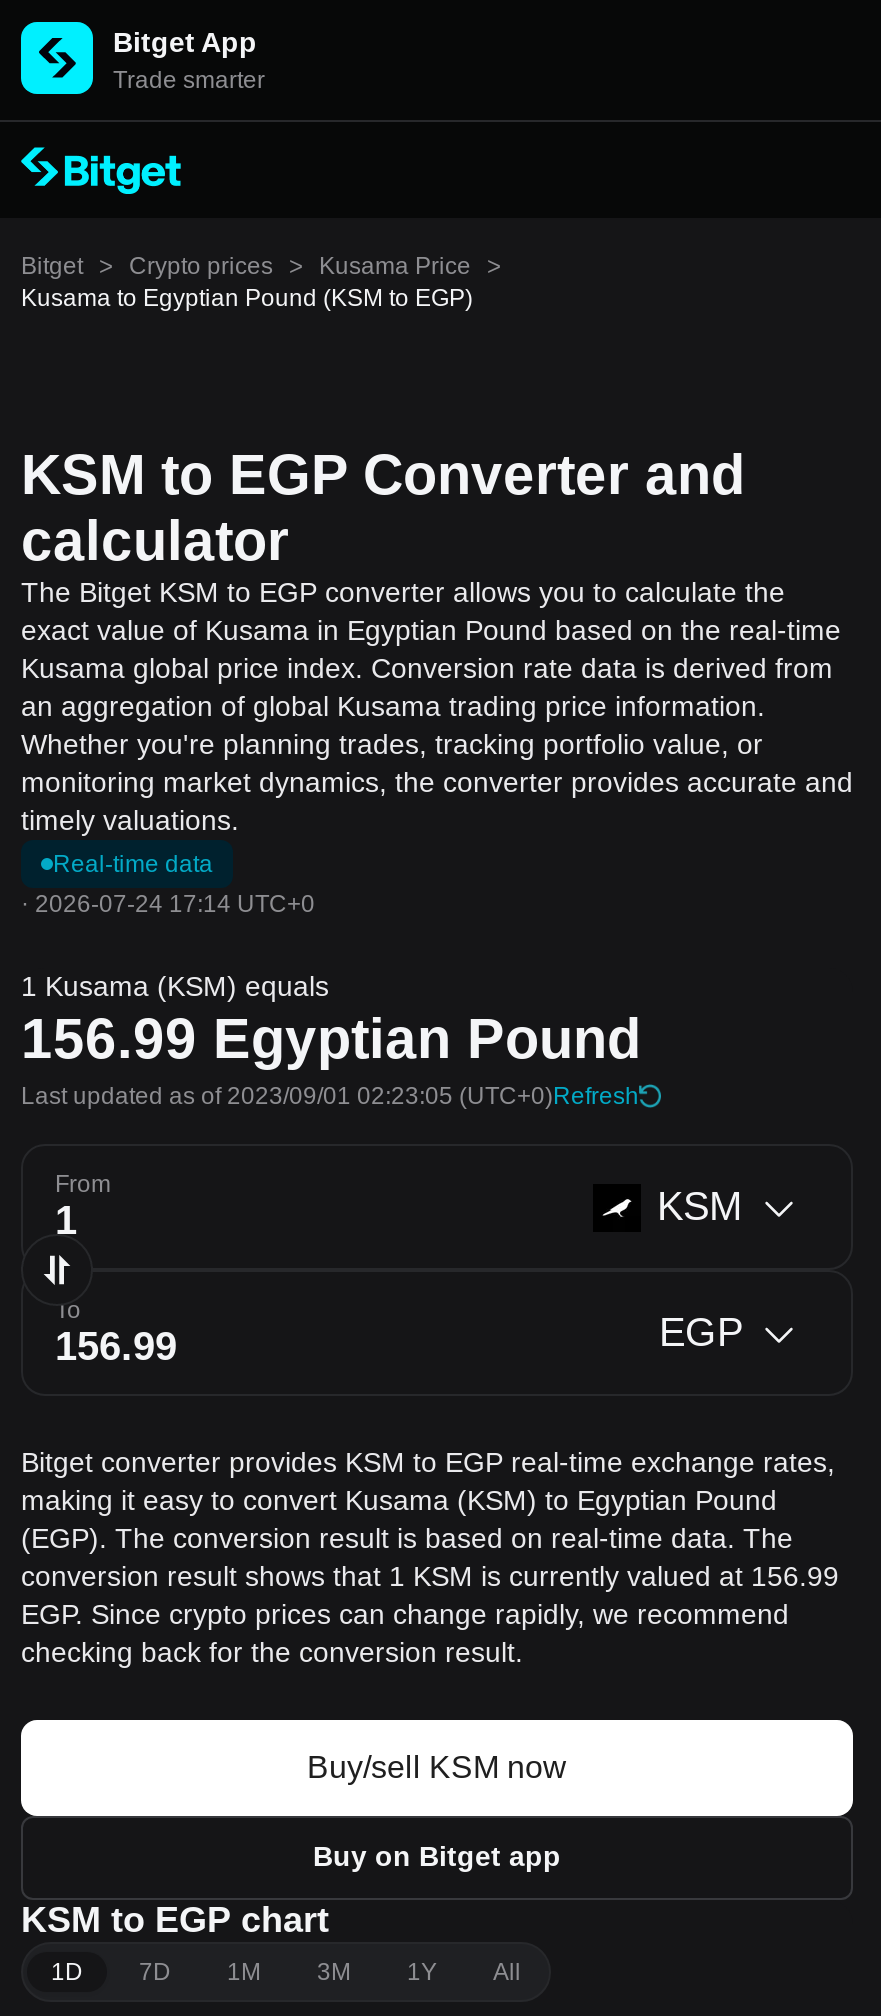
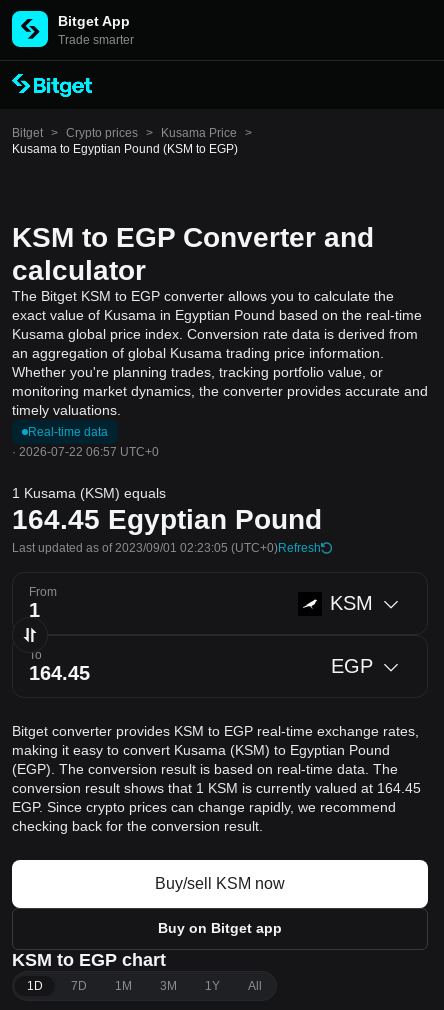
- · 2026-07-24 17:14 UTC+0
+ · 2026-07-22 06:57 UTC+0

- 156.99 Egyptian Pound
+ 164.45 Egyptian Pound

- conversion result shows that 1 KSM is currently valued at 156.99
+ conversion result shows that 1 KSM is currently valued at 164.45
